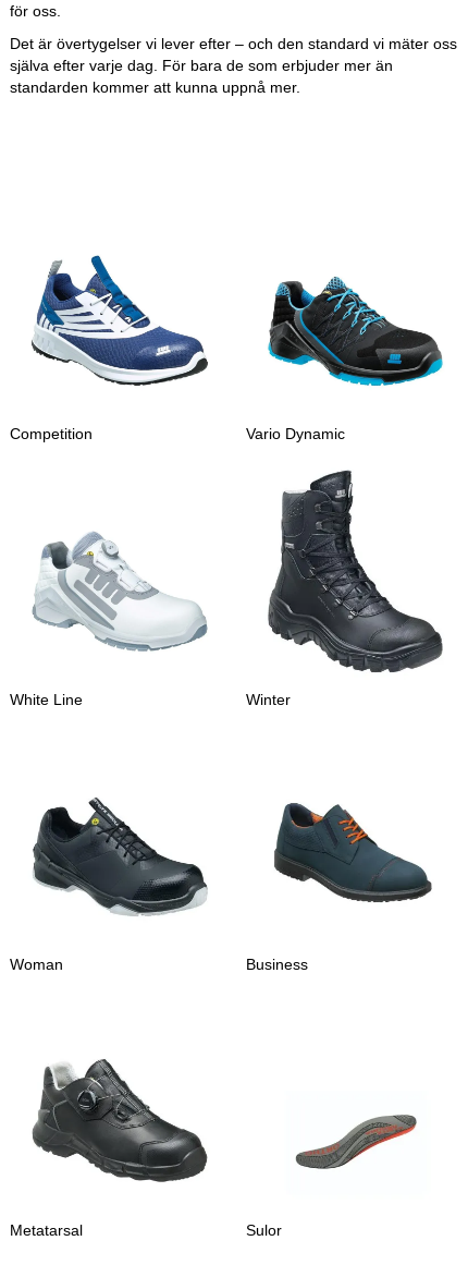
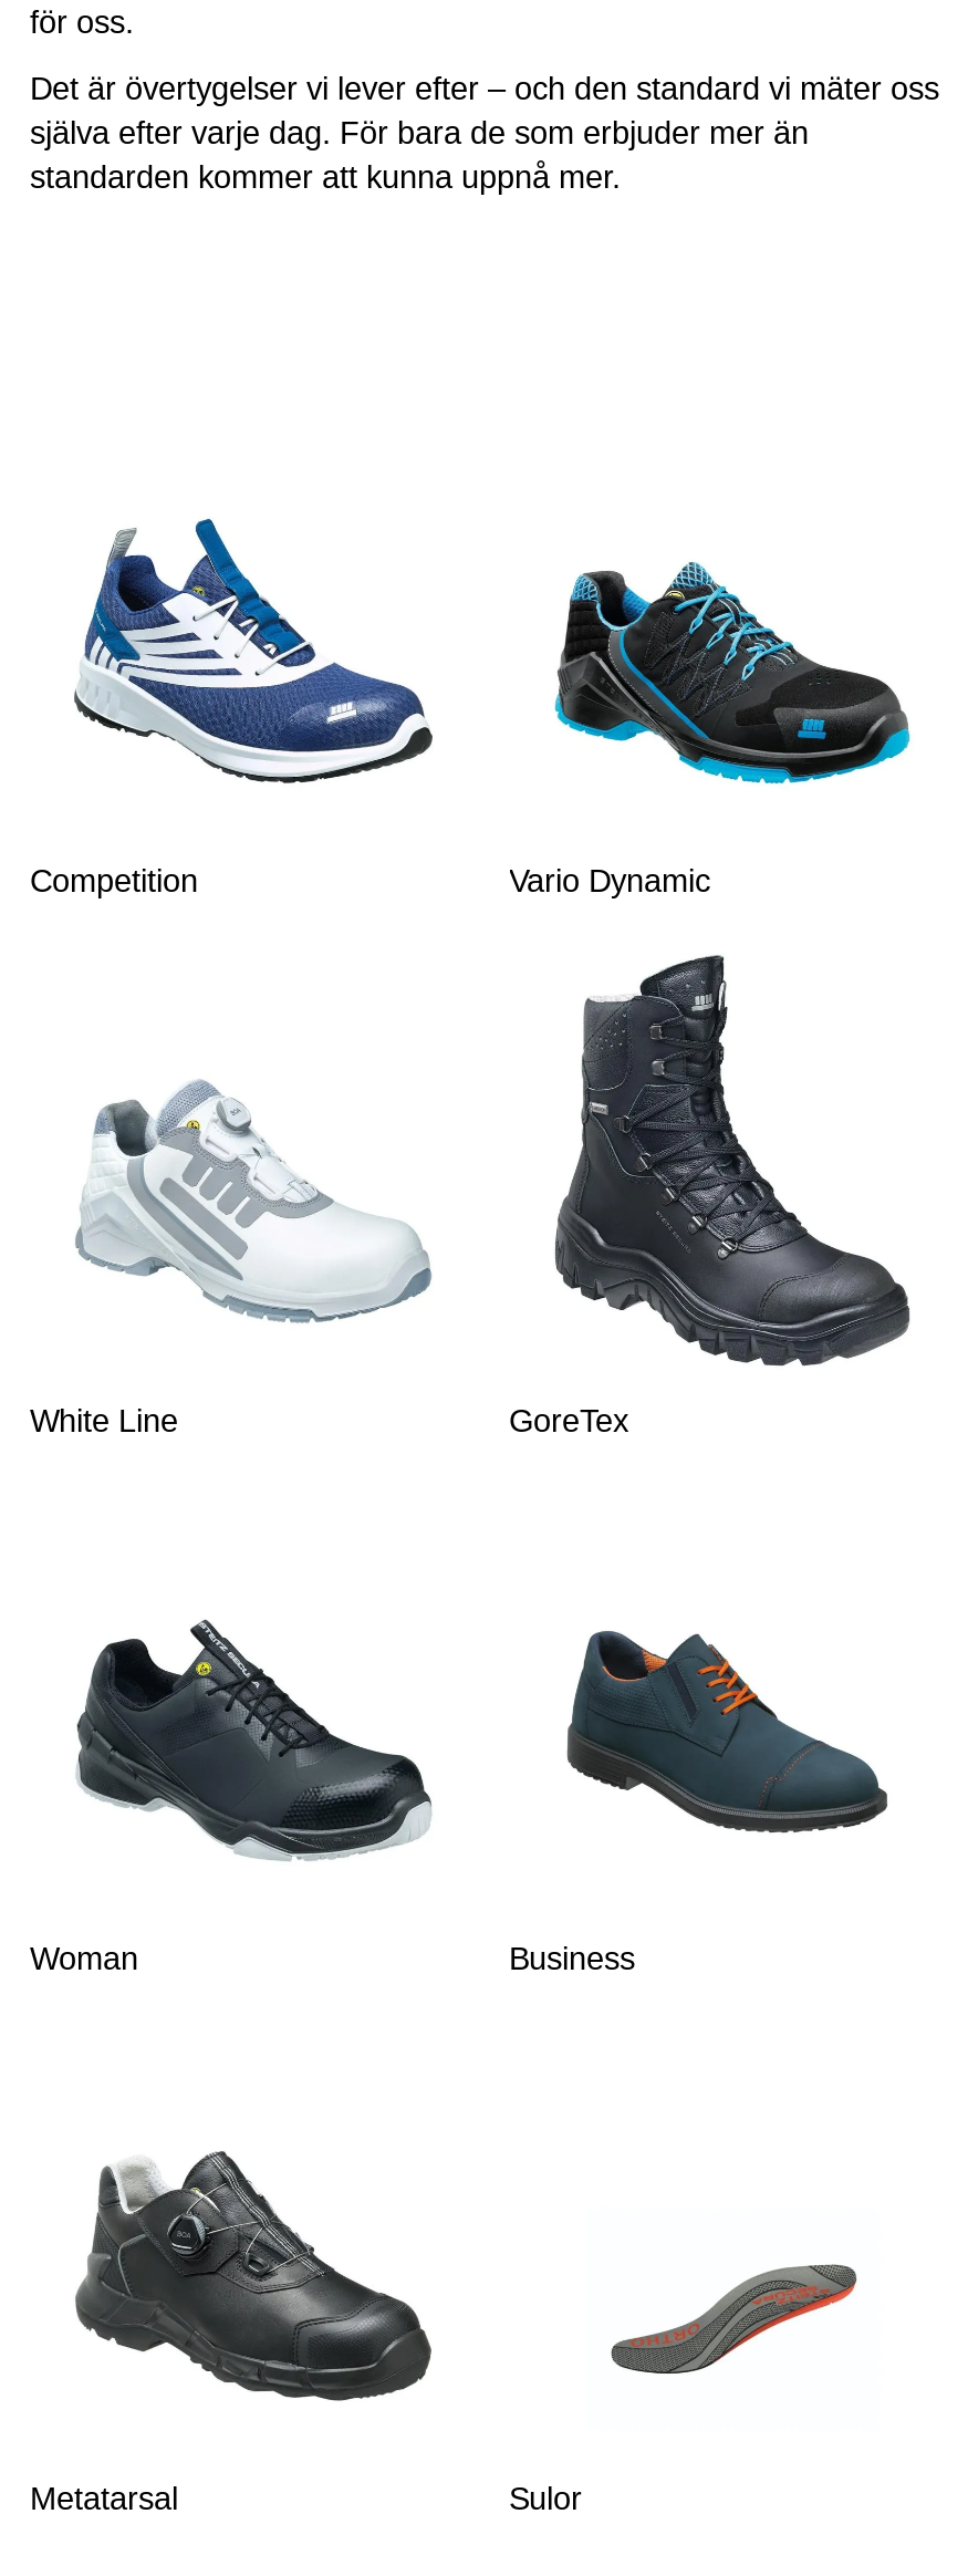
- Winter
+ GoreTex
